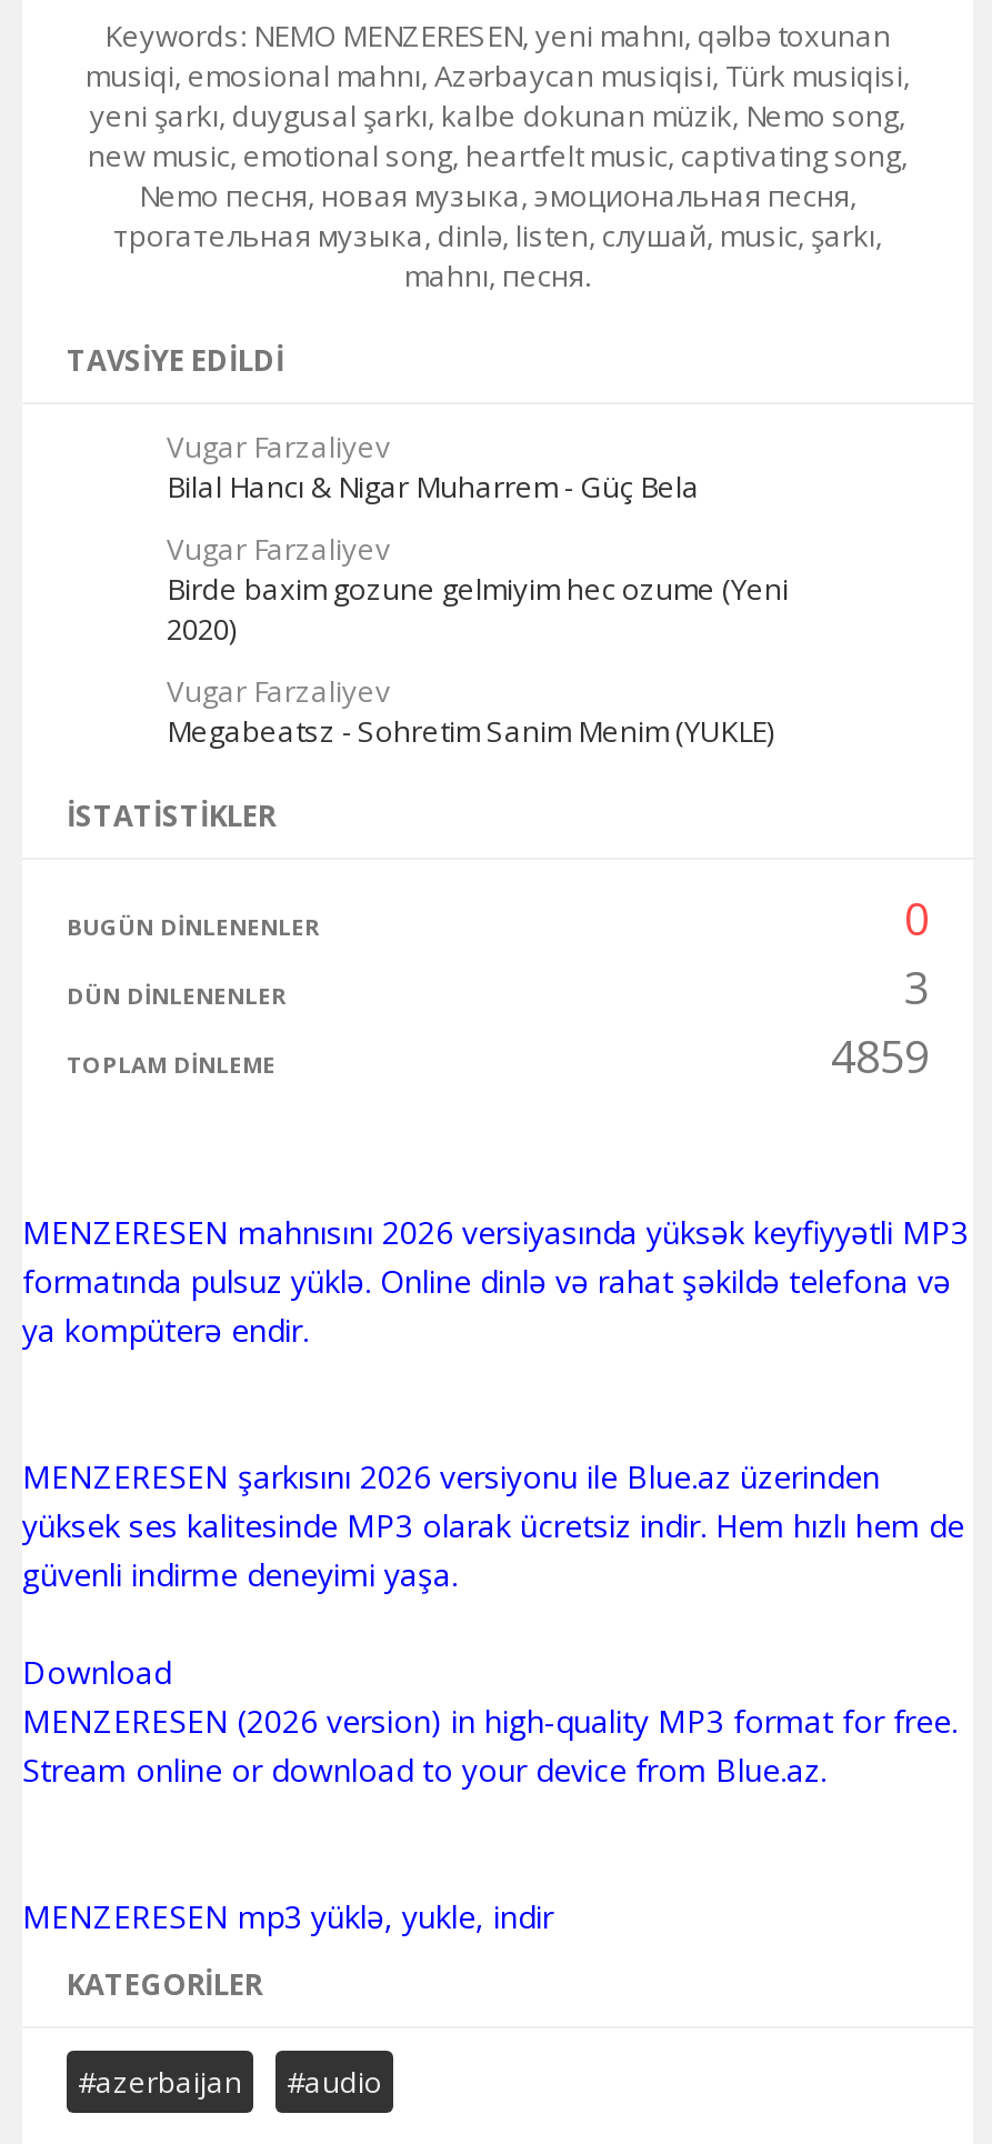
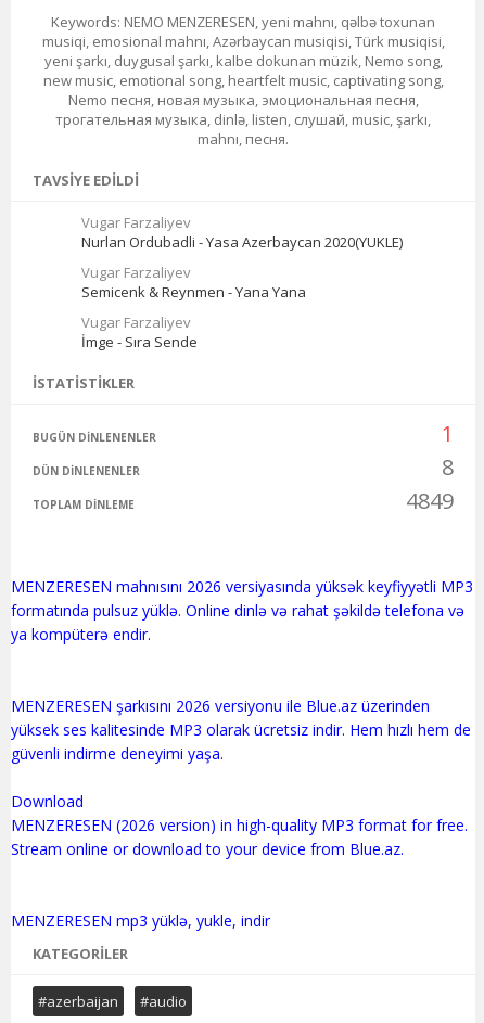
- Bilal Hancı & Nigar Muharrem - Güç Bela
+ Nurlan Ordubadli - Yasa Azerbaycan 2020(YUKLE)

- Birde baxim gozune gelmiyim hec ozume (Yeni
- 2020)
+ Semicenk & Reynmen - Yana Yana

- Megabeatsz - Sohretim Sanim Menim (YUKLE)
+ İmge - Sıra Sende

- 0
+ 1

- 3
+ 8

- 4859
+ 4849
